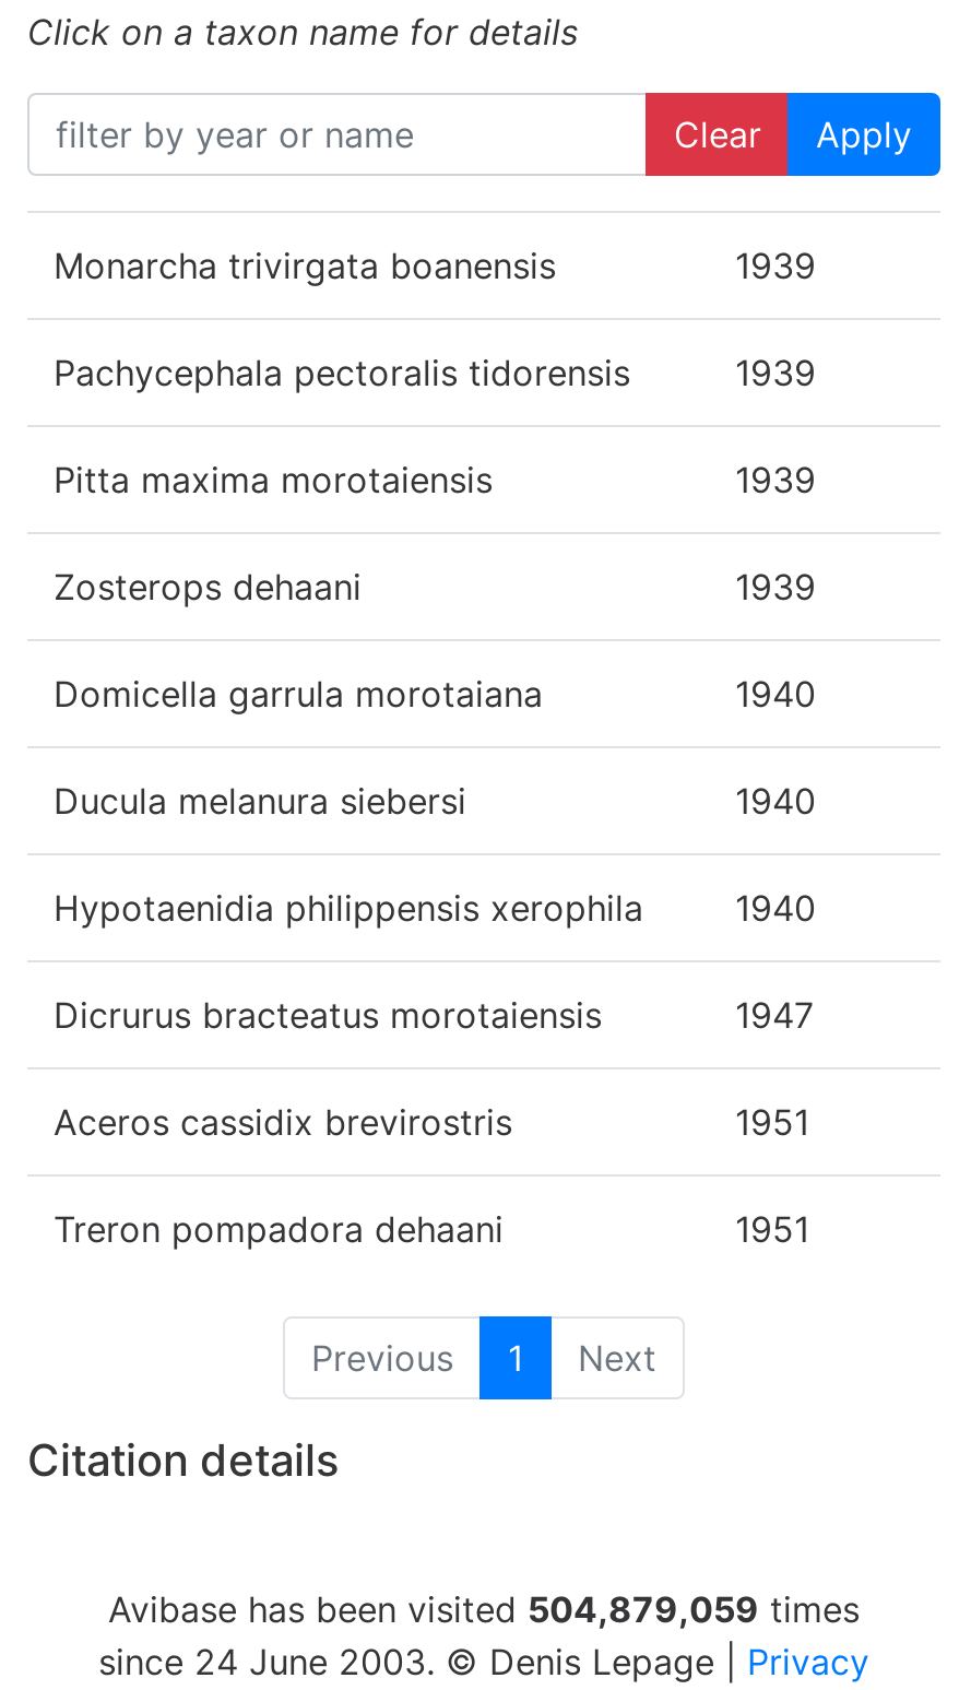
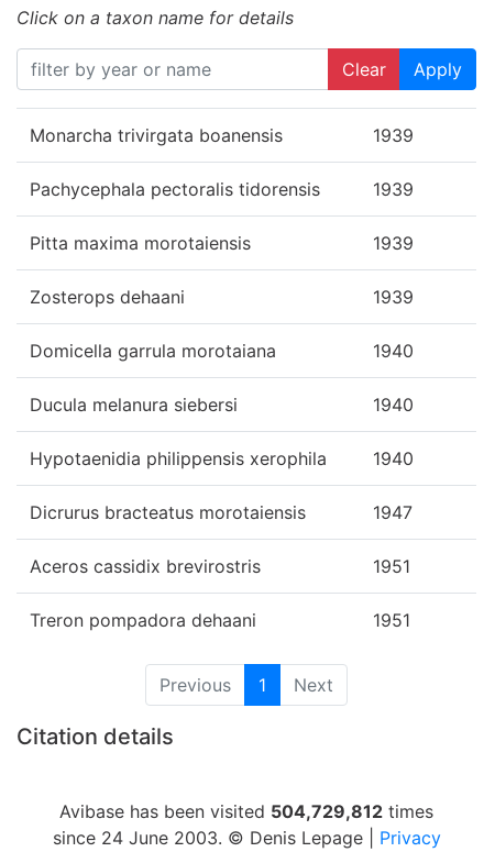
- Avibase has been visited 504,879,059 times
+ Avibase has been visited 504,729,812 times
